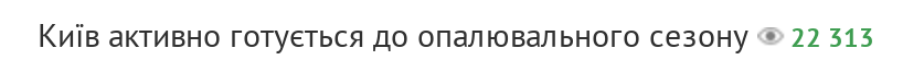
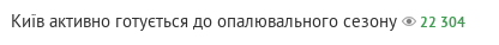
- Київ активно готується до опалювального сезону 22 313
+ Київ активно готується до опалювального сезону 22 304
